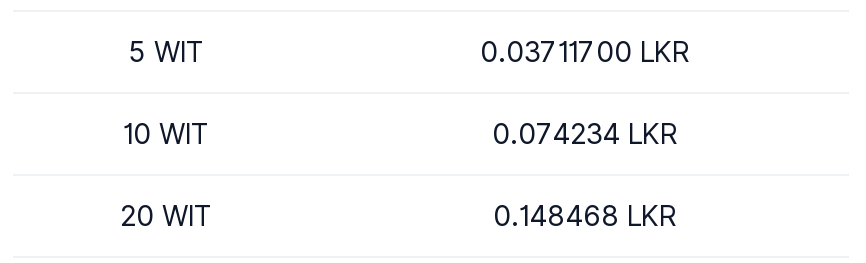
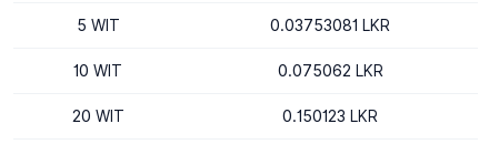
- 0.03711700 LKR
+ 0.03753081 LKR

- 0.074234 LKR
+ 0.075062 LKR

- 0.148468 LKR
+ 0.150123 LKR
